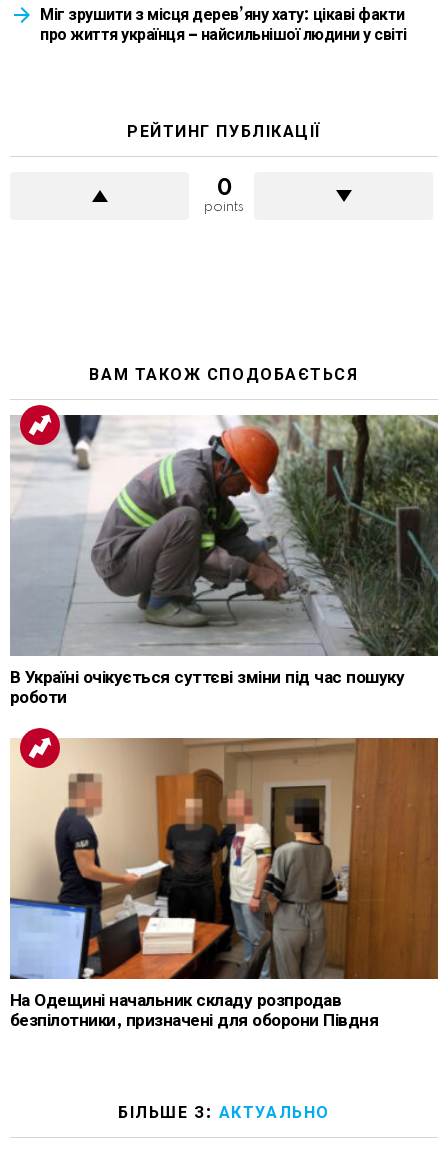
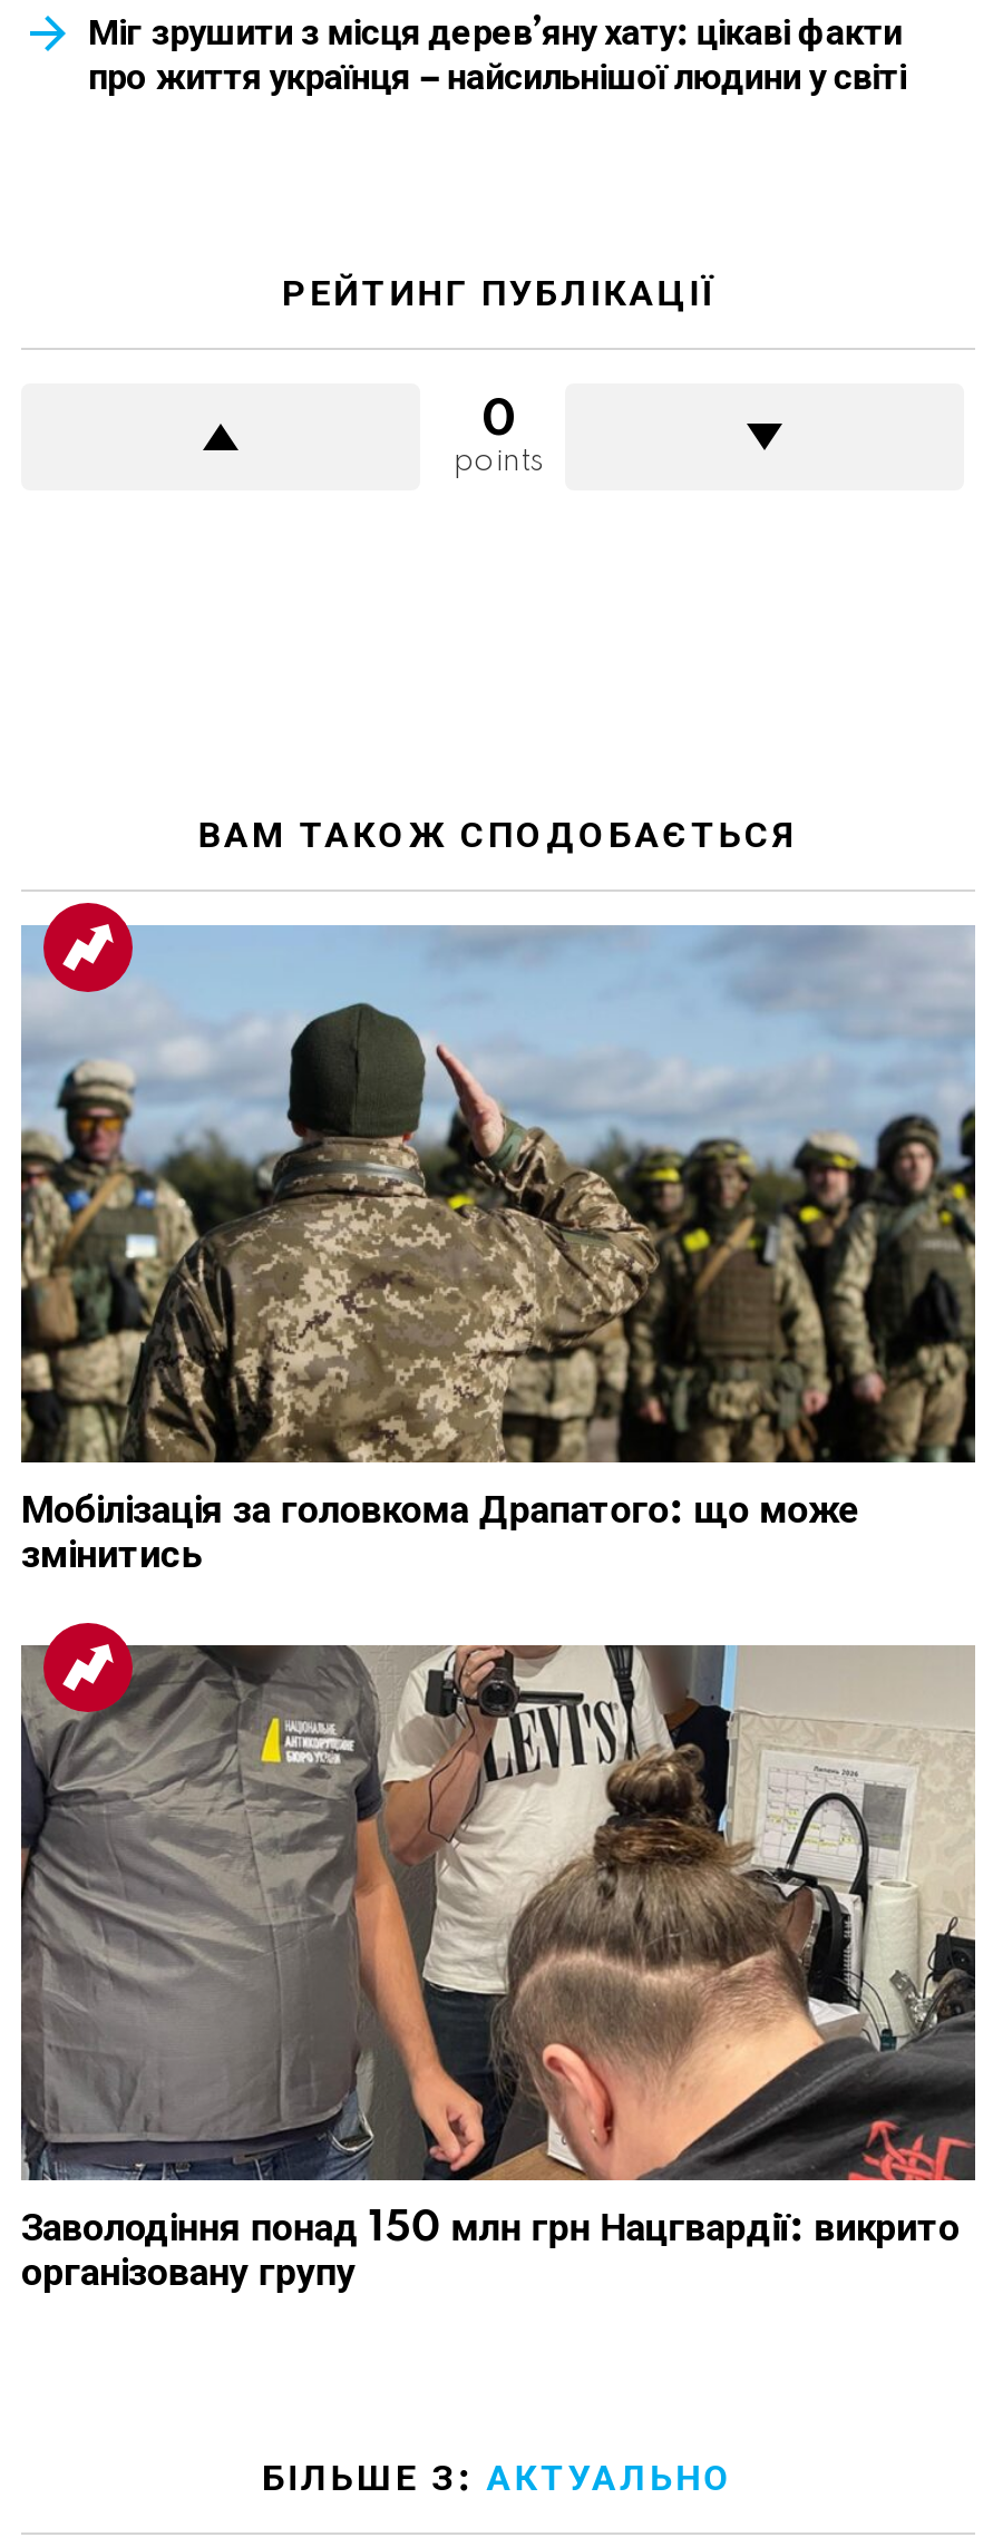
- [image]
- В Україні очікується суттєві зміни під час пошуку
- роботи
+ [image]
+ Мобілізація за головкома Драпатого: що може
+ змінитись

- [image]
- На Одещині начальник складу розпродав
- безпілотники, призначені для оборони Півдня
+ [image]
+ Заволодіння понад 150 млн грн Нацгвардії: викрито
+ організовану групу
